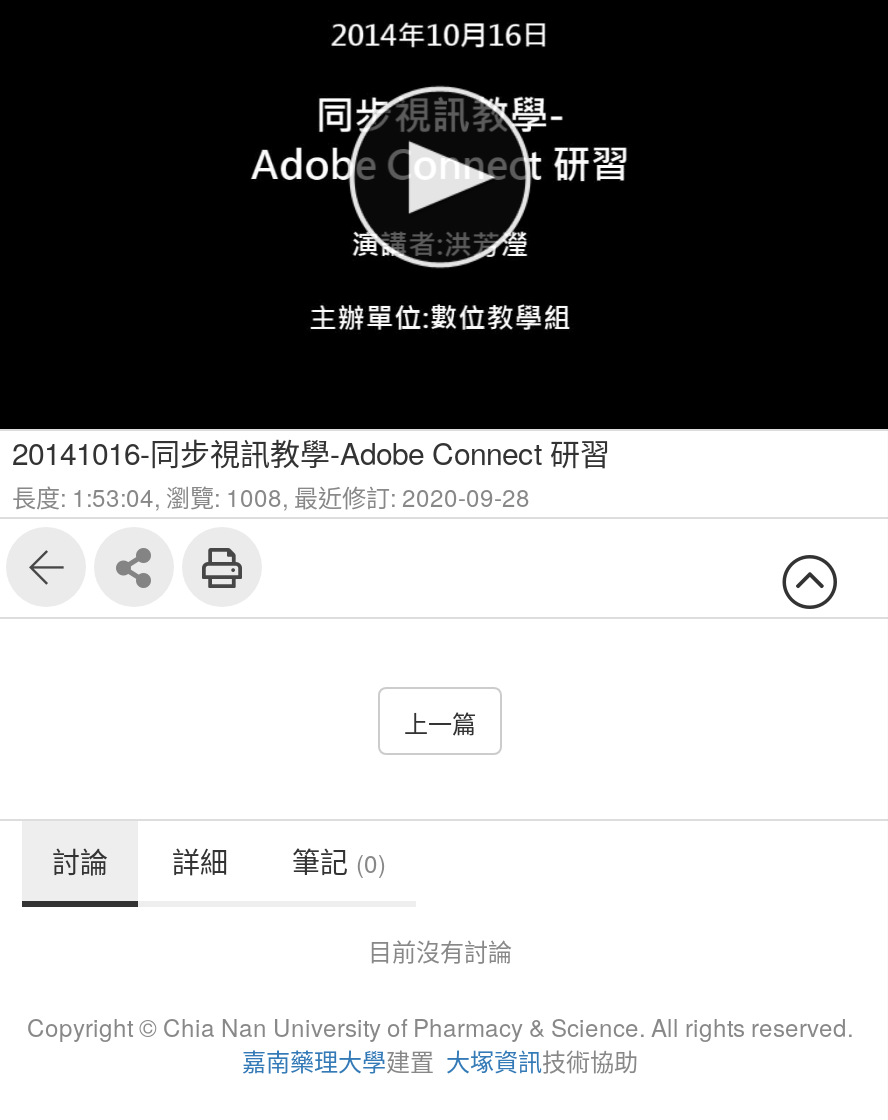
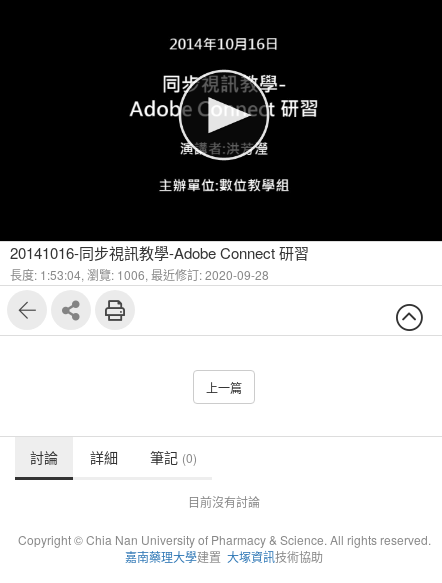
- 長度: 1:53:04,瀏覽: 1008,最近修訂: 2020-09-28
+ 長度: 1:53:04,瀏覽: 1006,最近修訂: 2020-09-28
